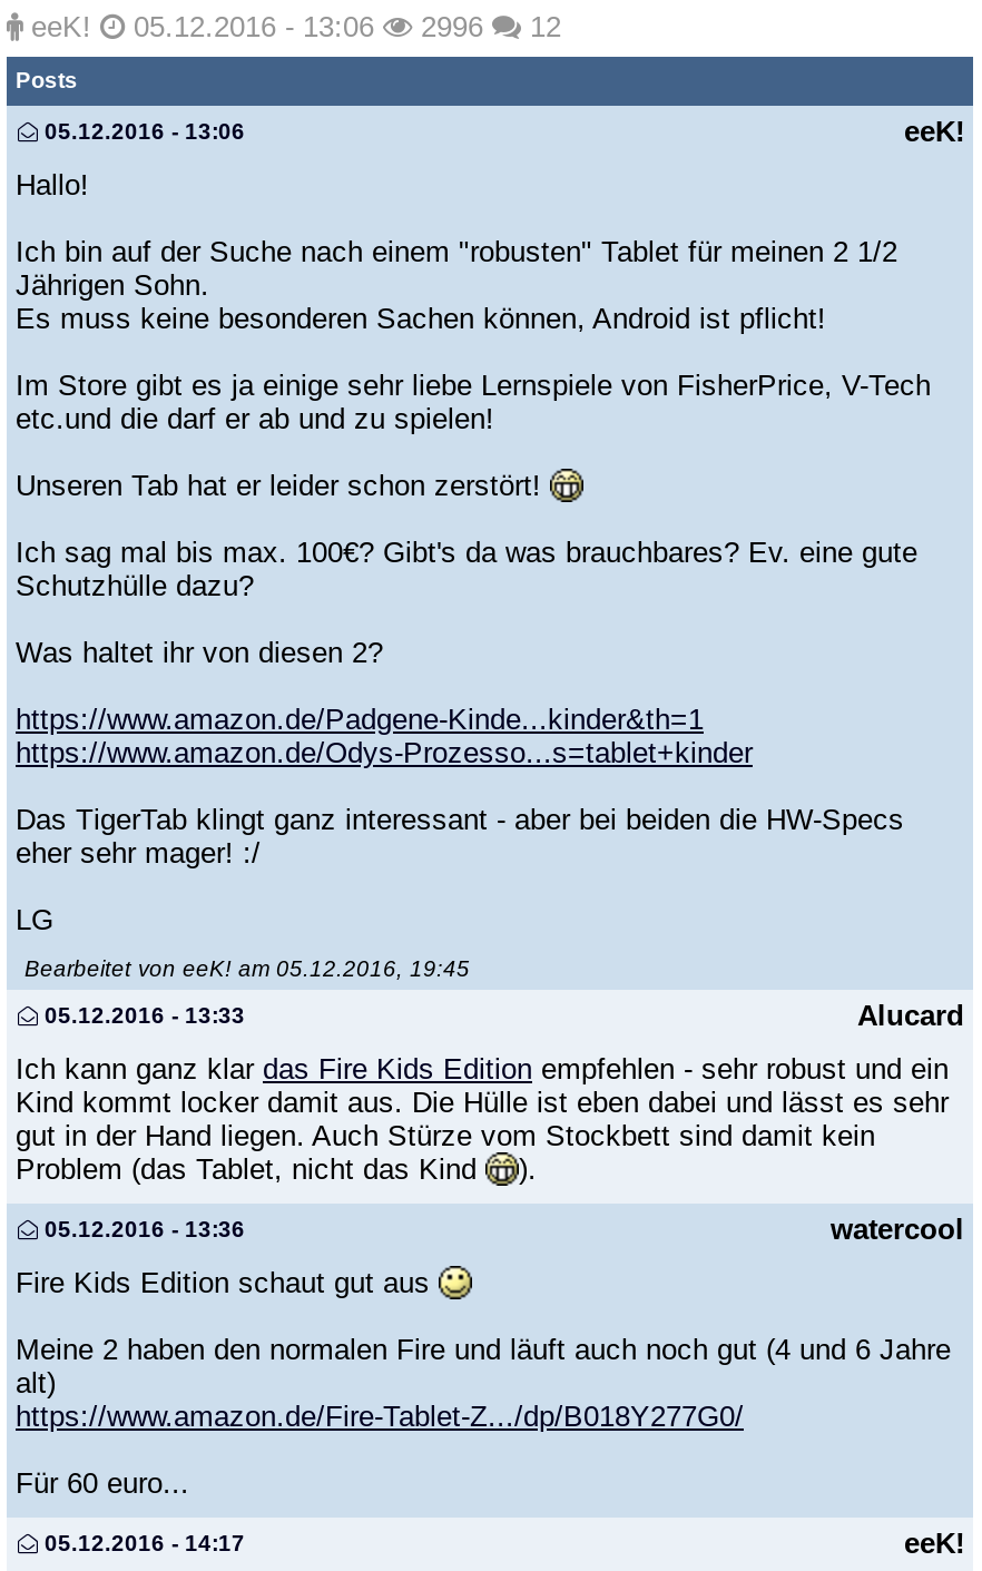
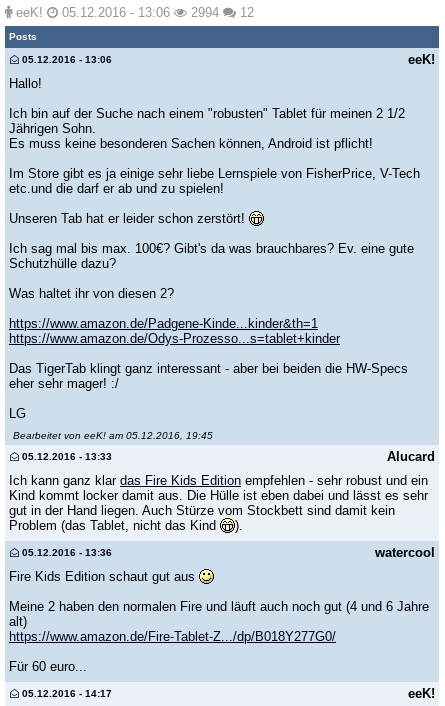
- eeK! 05.12.2016 - 13:06 2996 12
+ eeK! 05.12.2016 - 13:06 2994 12
